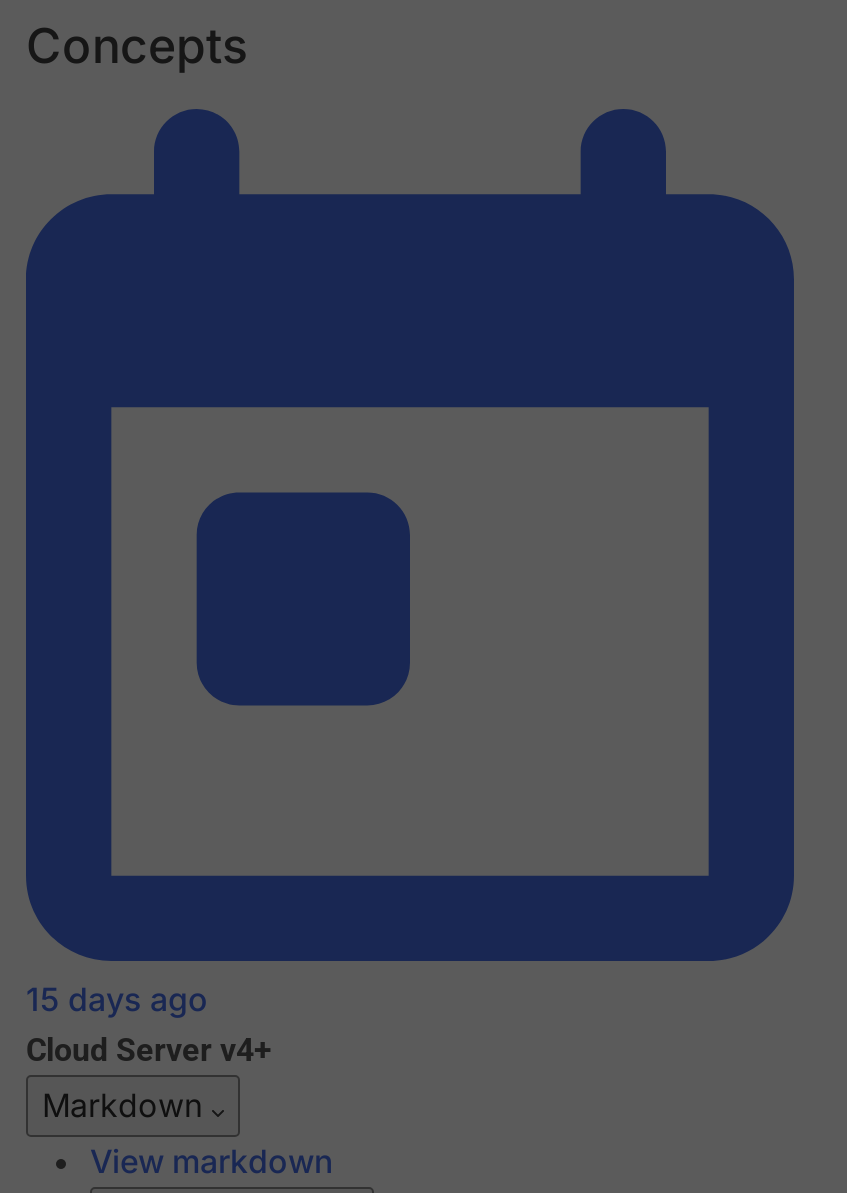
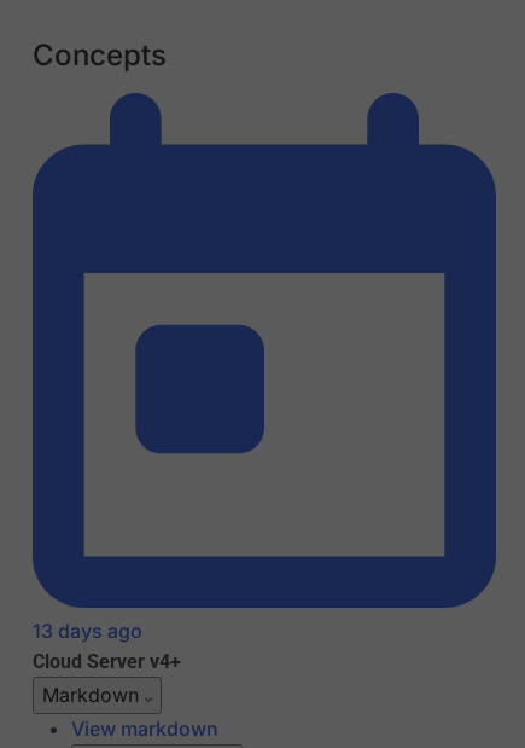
- 15 days ago
+ 13 days ago
